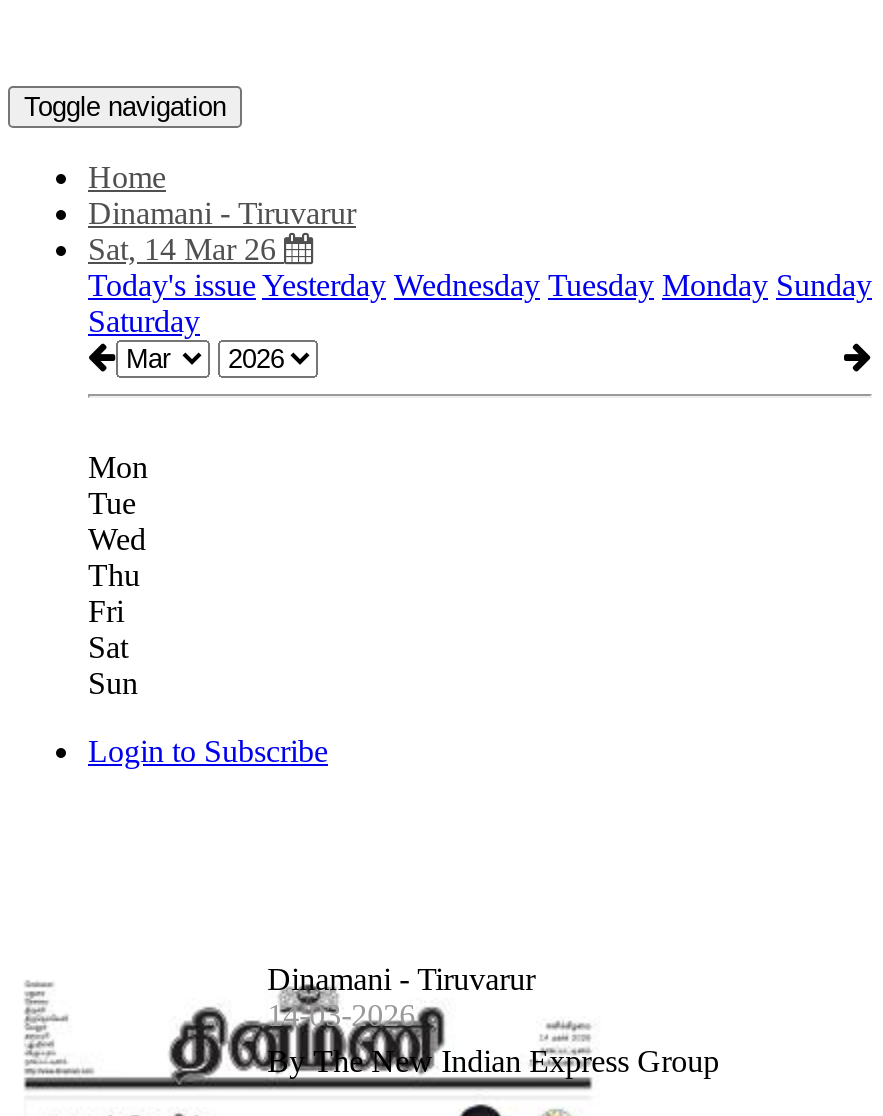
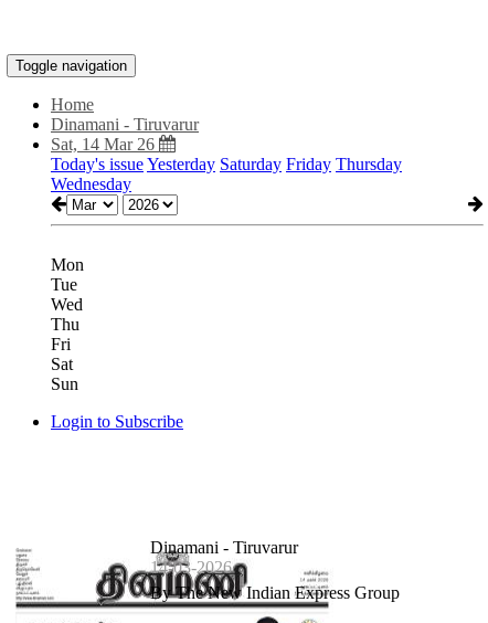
- Today's issue Yesterday Wednesday Tuesday Monday Sunday
- Saturday
+ Today's issue Yesterday Saturday Friday Thursday
+ Wednesday
